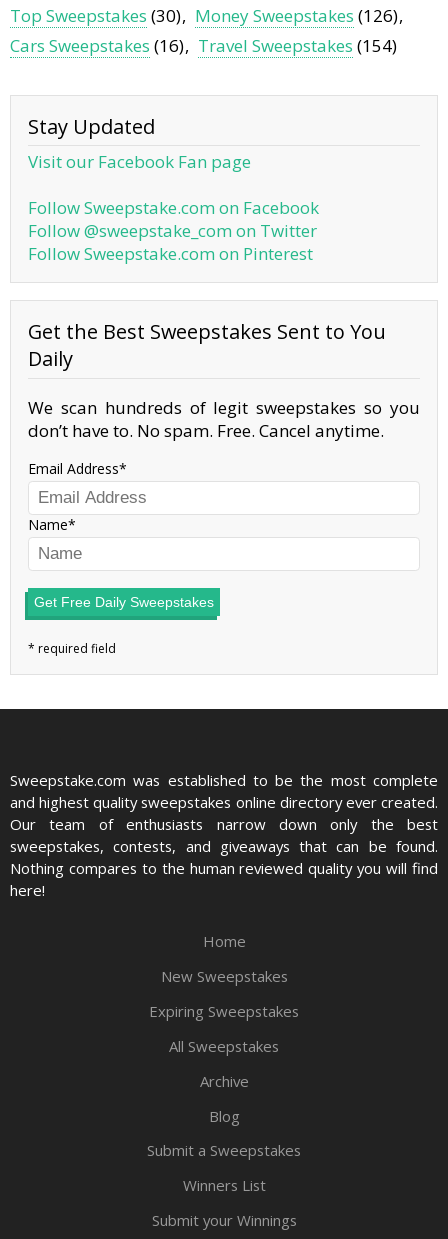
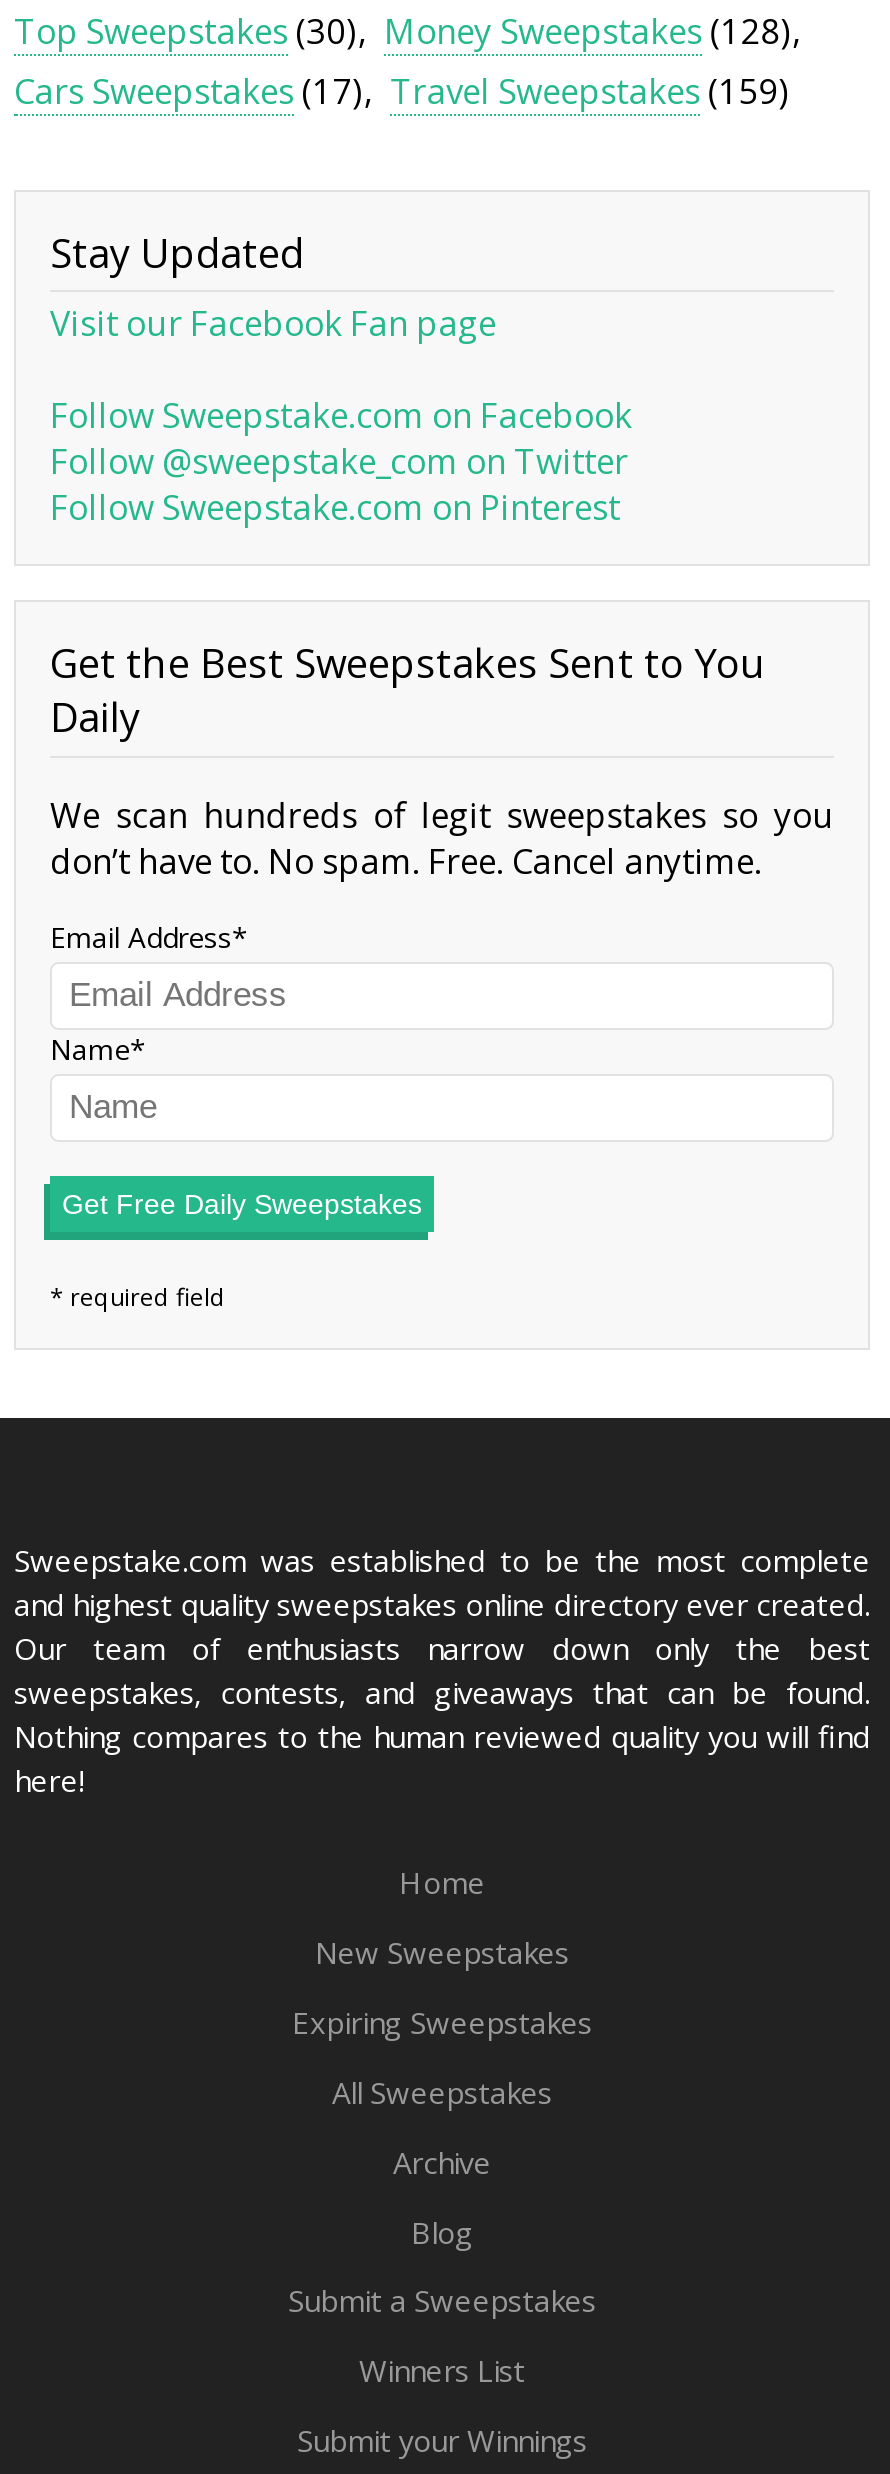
- Money Sweepstakes (126)
+ Money Sweepstakes (128)

- Cars Sweepstakes (16)
+ Cars Sweepstakes (17)

- Travel Sweepstakes (154)
+ Travel Sweepstakes (159)
